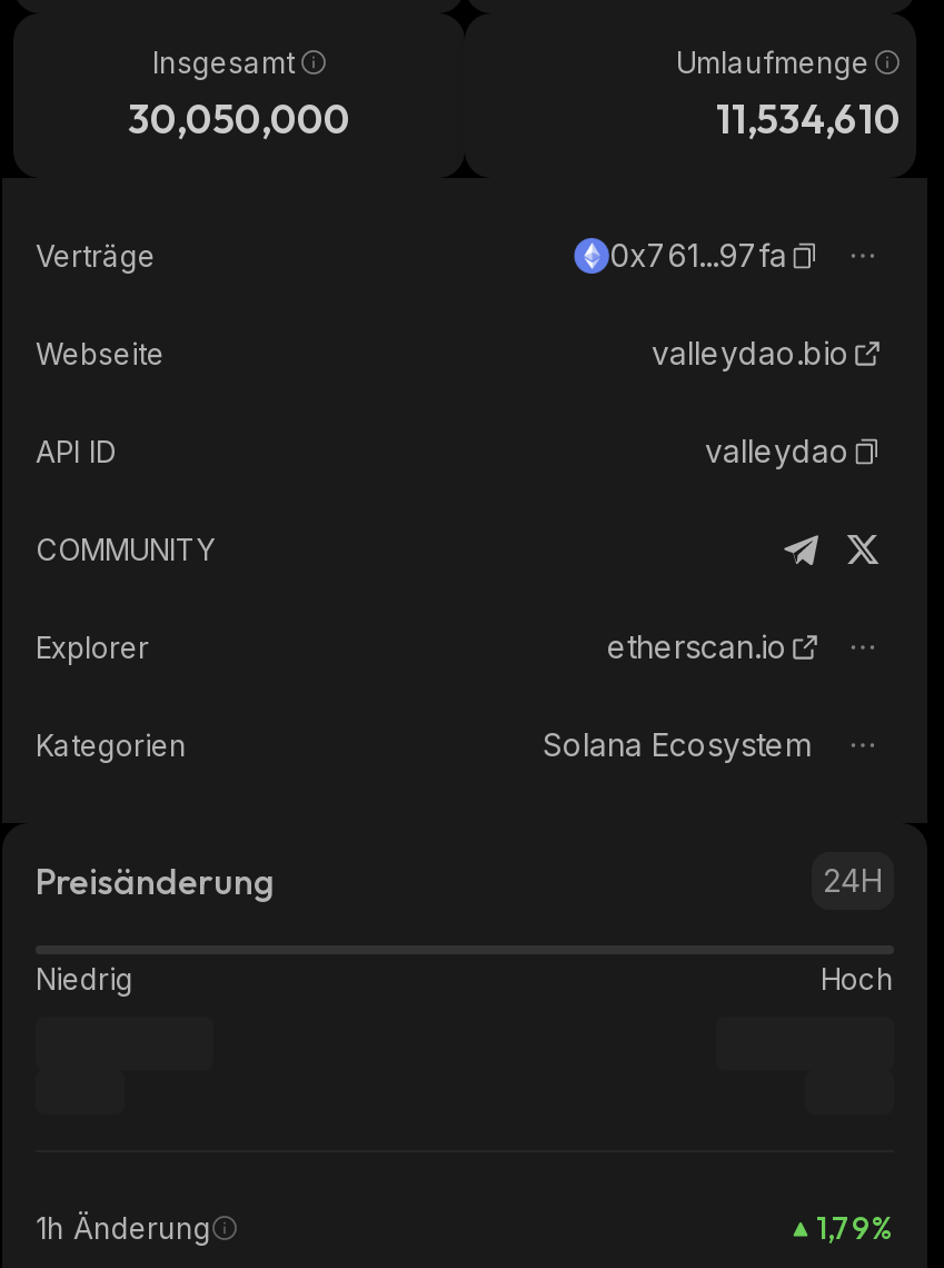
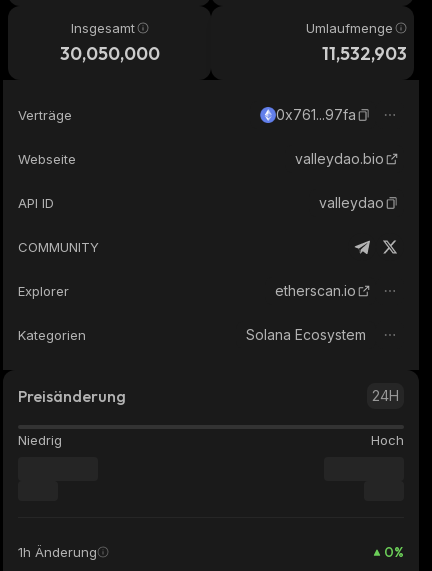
- 11,534,610
+ 11,532,903

- 1,79%
+ 0%
